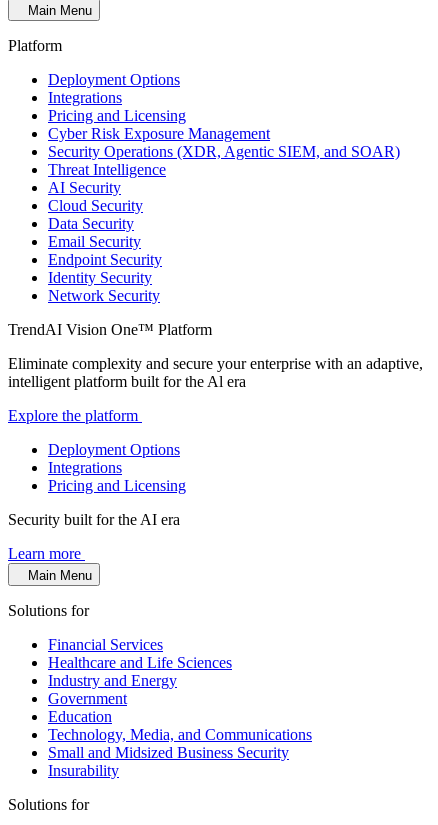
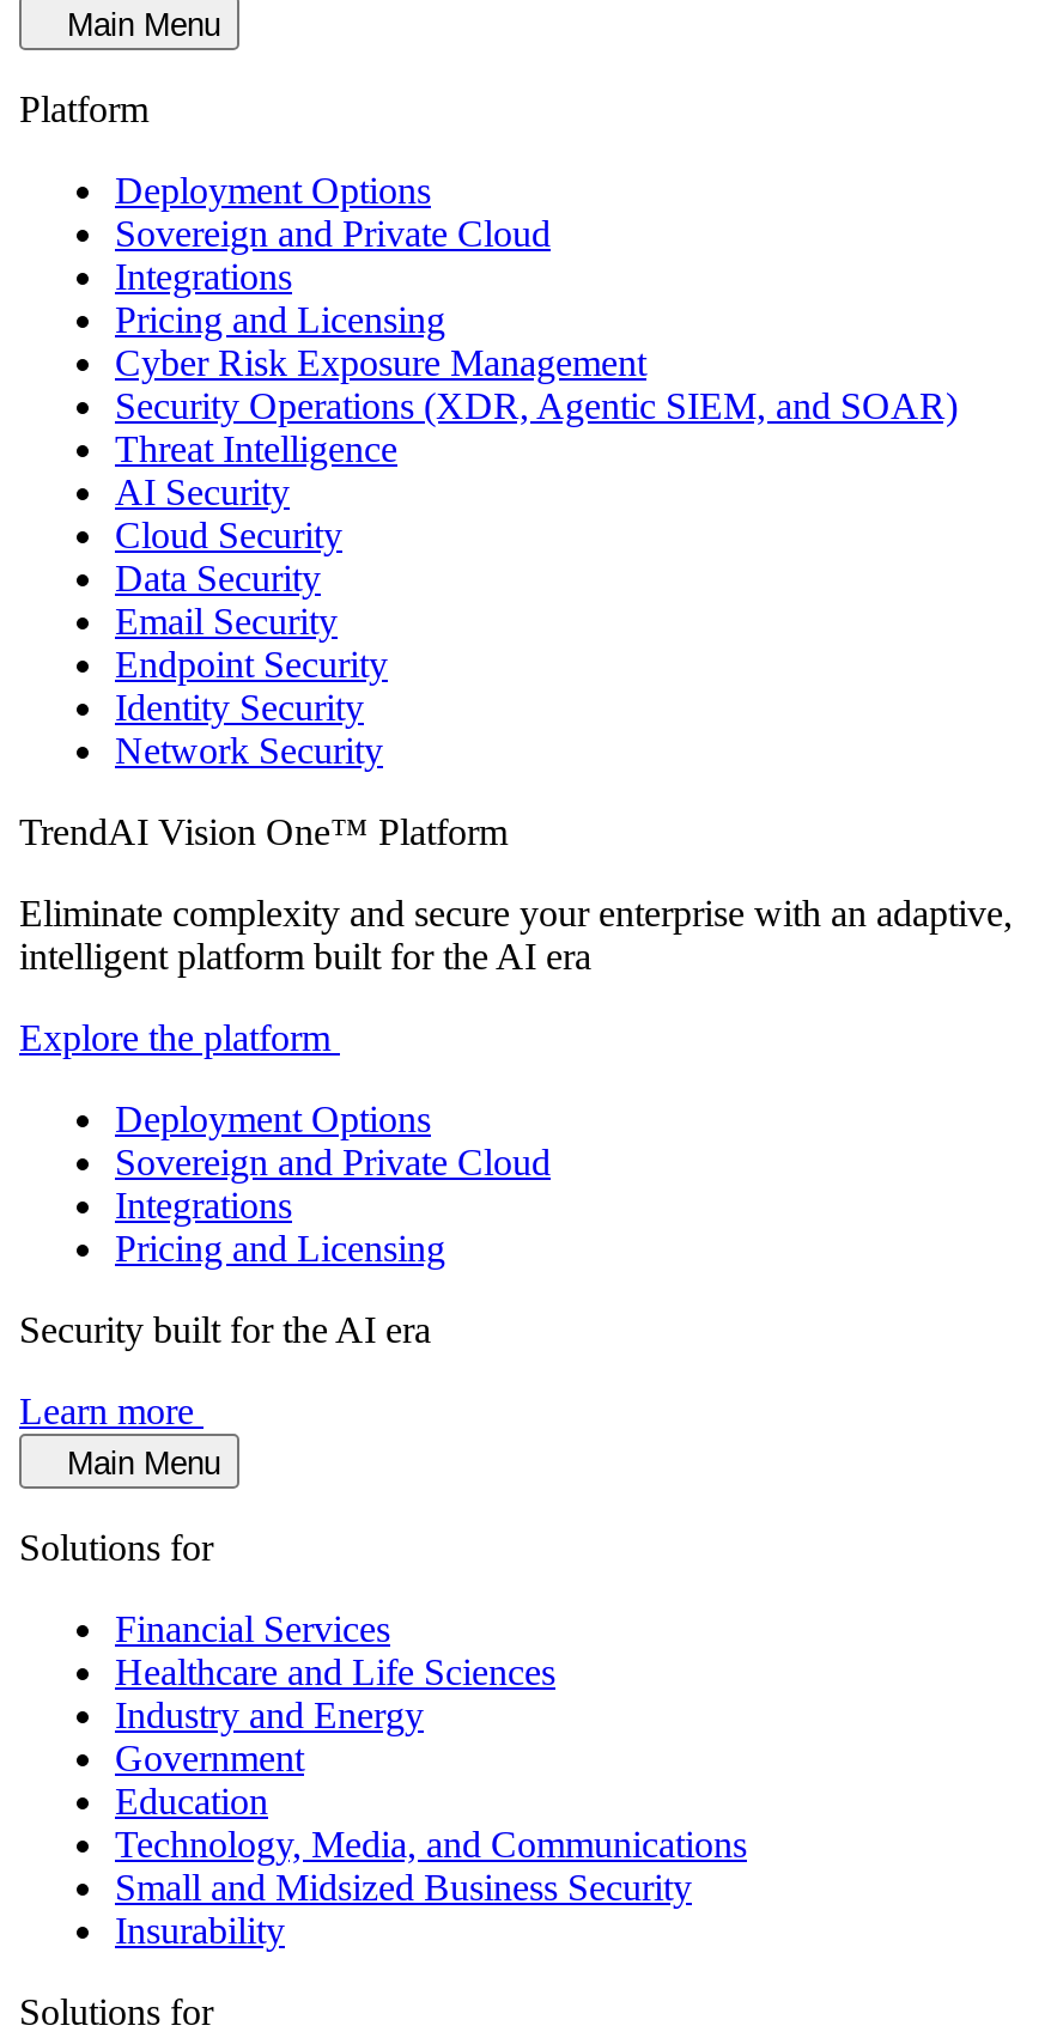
+ Sovereign and Private Cloud

- intelligent platform built for the Al era
+ intelligent platform built for the AI era

+ Sovereign and Private Cloud
